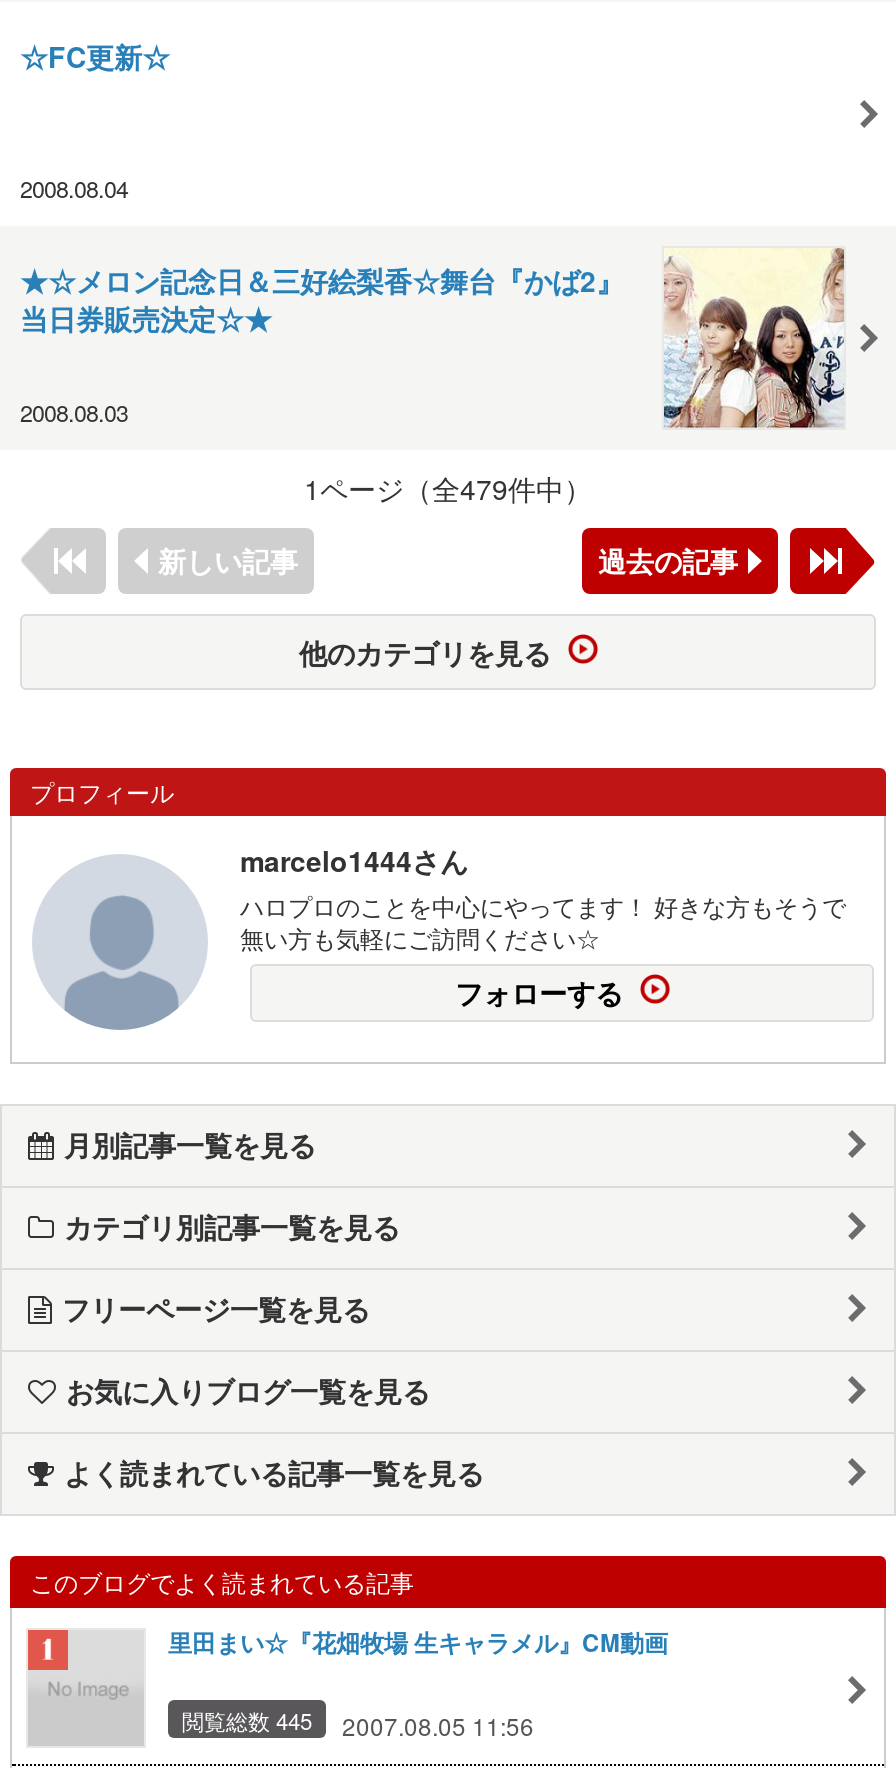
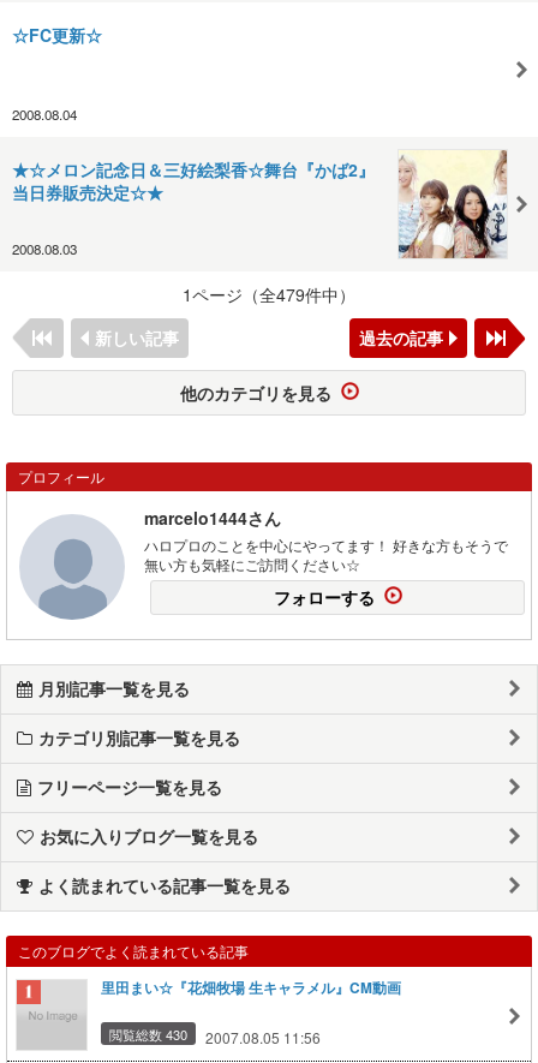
- 閲覧総数 445 2007.08.05 11:56
+ 閲覧総数 430 2007.08.05 11:56
